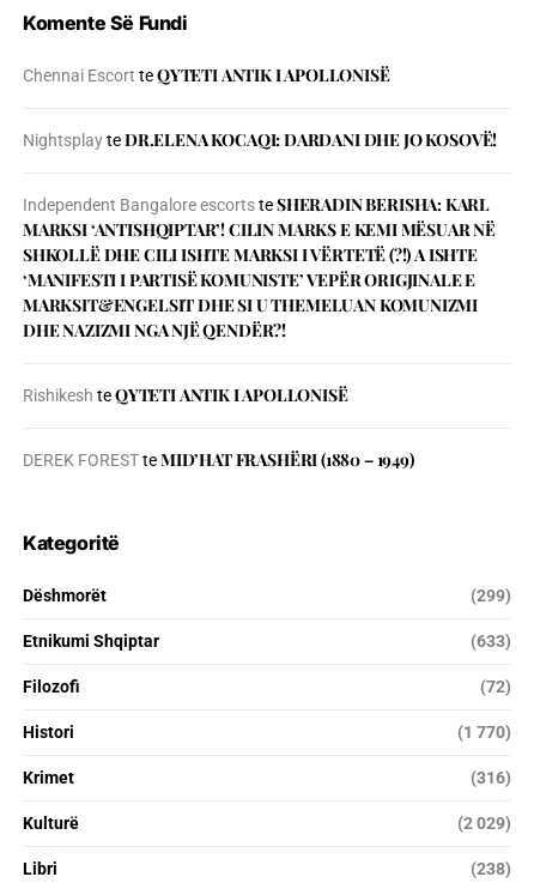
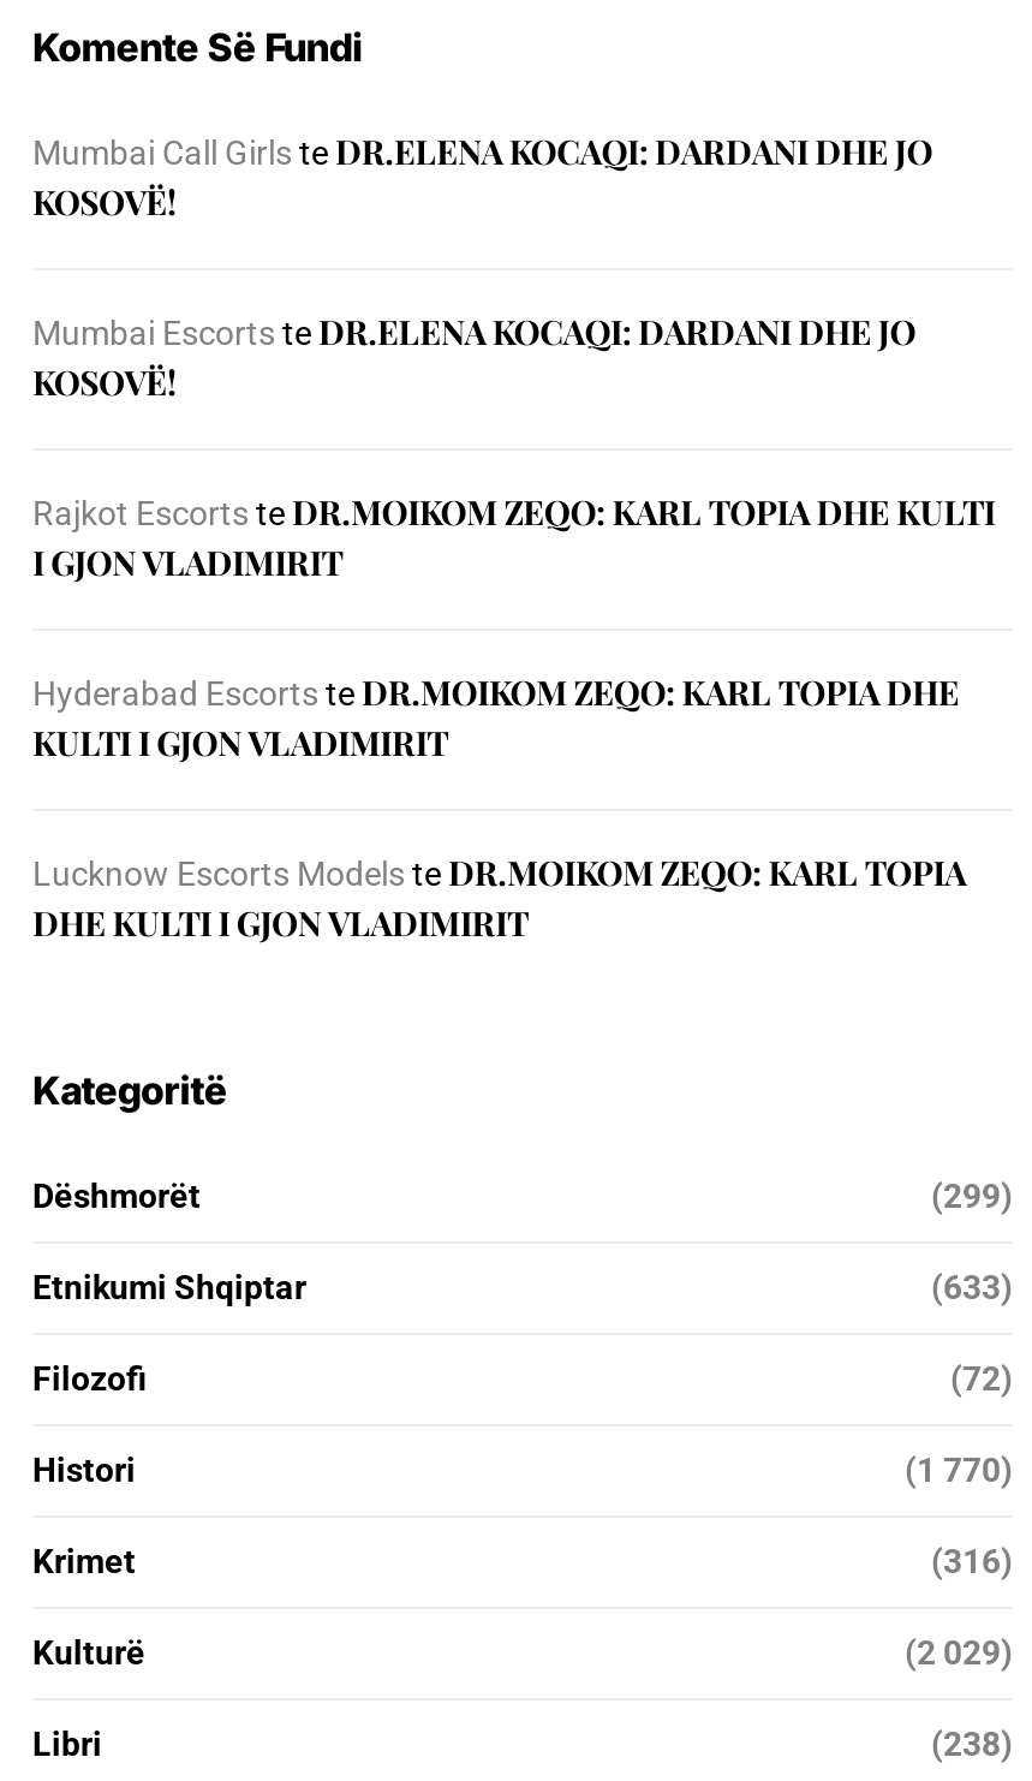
- Chennai Escort te QYTETI ANTIK I APOLLONISË
+ Mumbai Call Girls te DR.ELENA KOCAQI: DARDANI DHE JO
+ KOSOVË!

- Nightsplay te DR.ELENA KOCAQI: DARDANI DHE JO KOSOVË!
+ Mumbai Escorts te DR.ELENA KOCAQI: DARDANI DHE JO
+ KOSOVË!

- Independent Bangalore escorts te SHERADIN BERISHA: KARL
- MARKSI ‘ANTISHQIPTAR’! CILIN MARKS E KEMI MËSUAR NË
- SHKOLLË DHE CILI ISHTE MARKSI I VËRTETË (?!) A ISHTE
- ‘MANIFESTI I PARTISË KOMUNISTE’ VEPËR ORIGJINALE E
- MARKSIT&ENGELSIT DHE SI U THEMELUAN KOMUNIZMI
- DHE NAZIZMI NGA NJË QENDËR?!
+ Rajkot Escorts te DR.MOIKOM ZEQO: KARL TOPIA DHE KULTI
+ I GJON VLADIMIRIT

- Rishikesh te QYTETI ANTIK I APOLLONISË
+ Hyderabad Escorts te DR.MOIKOM ZEQO: KARL TOPIA DHE
+ KULTI I GJON VLADIMIRIT

- DEREK FORESTte MID’HAT FRASHËRI (1880 – 1949)
+ Lucknow Escorts Models te DR.MOIKOM ZEQO: KARL TOPIA
+ DHE KULTI I GJON VLADIMIRIT
